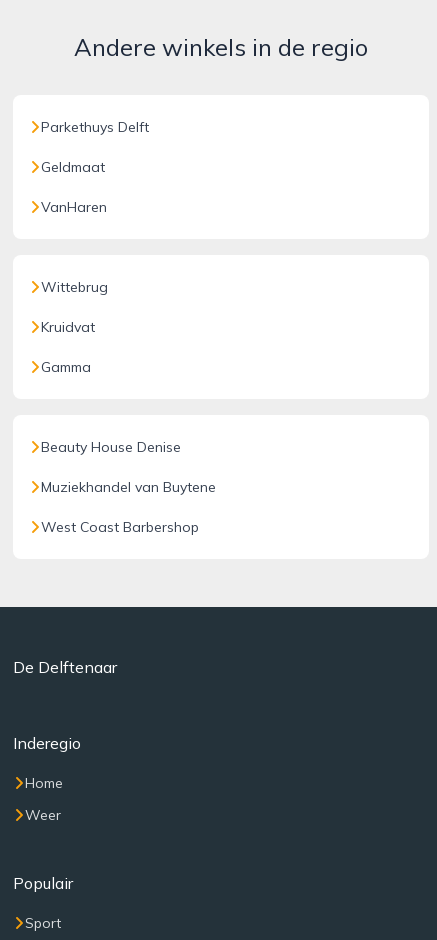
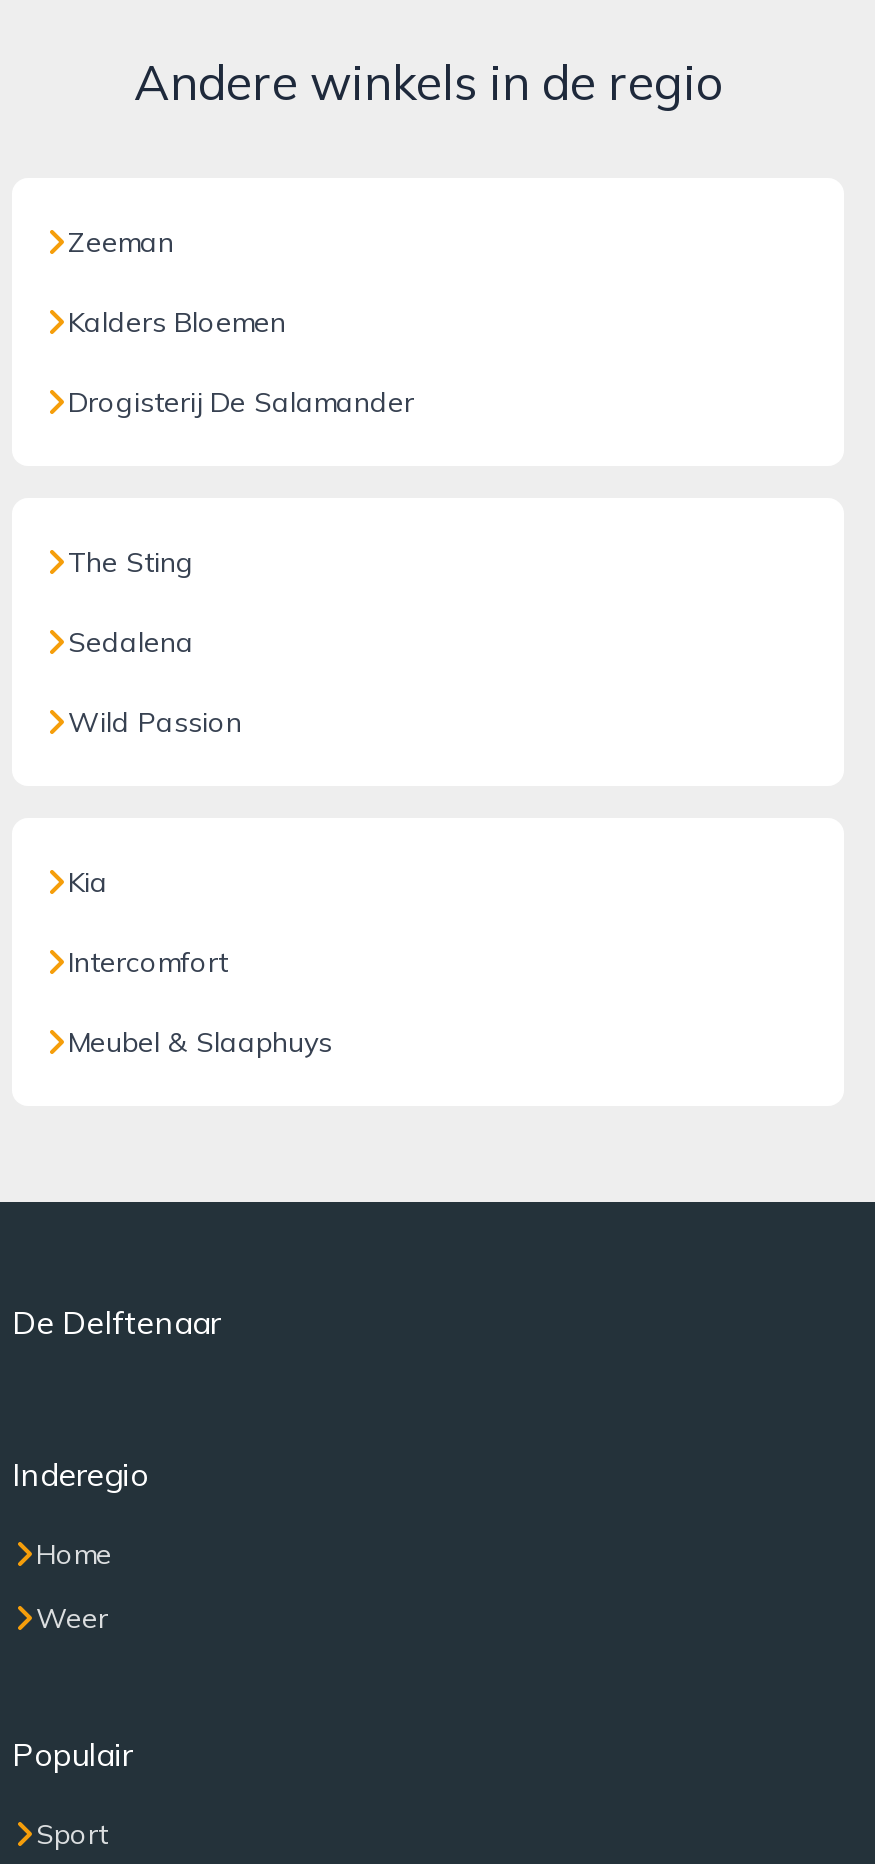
- Parkethuys Delft
+ Zeeman

- Geldmaat
+ Kalders Bloemen

- VanHaren
+ Drogisterij De Salamander

- Wittebrug
+ The Sting

- Kruidvat
+ Sedalena

- Gamma
+ Wild Passion

- Beauty House Denise
+ Kia

- Muziekhandel van Buytene
+ Intercomfort

- West Coast Barbershop
+ Meubel & Slaaphuys
